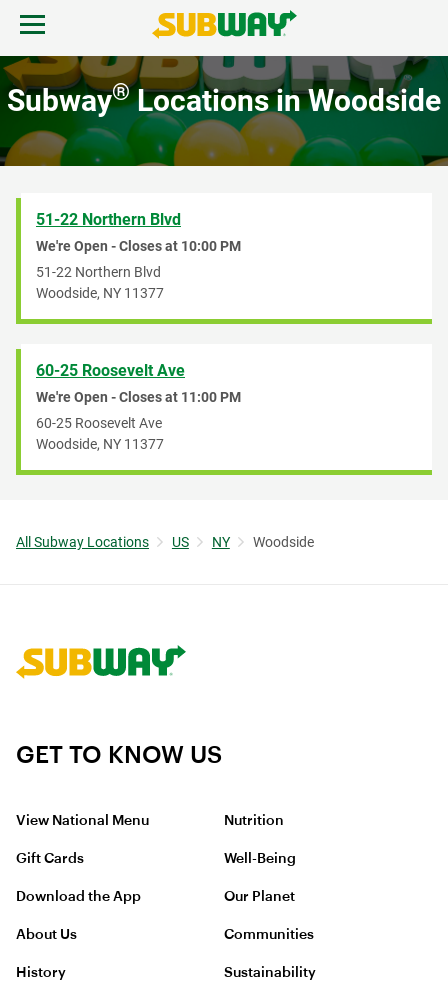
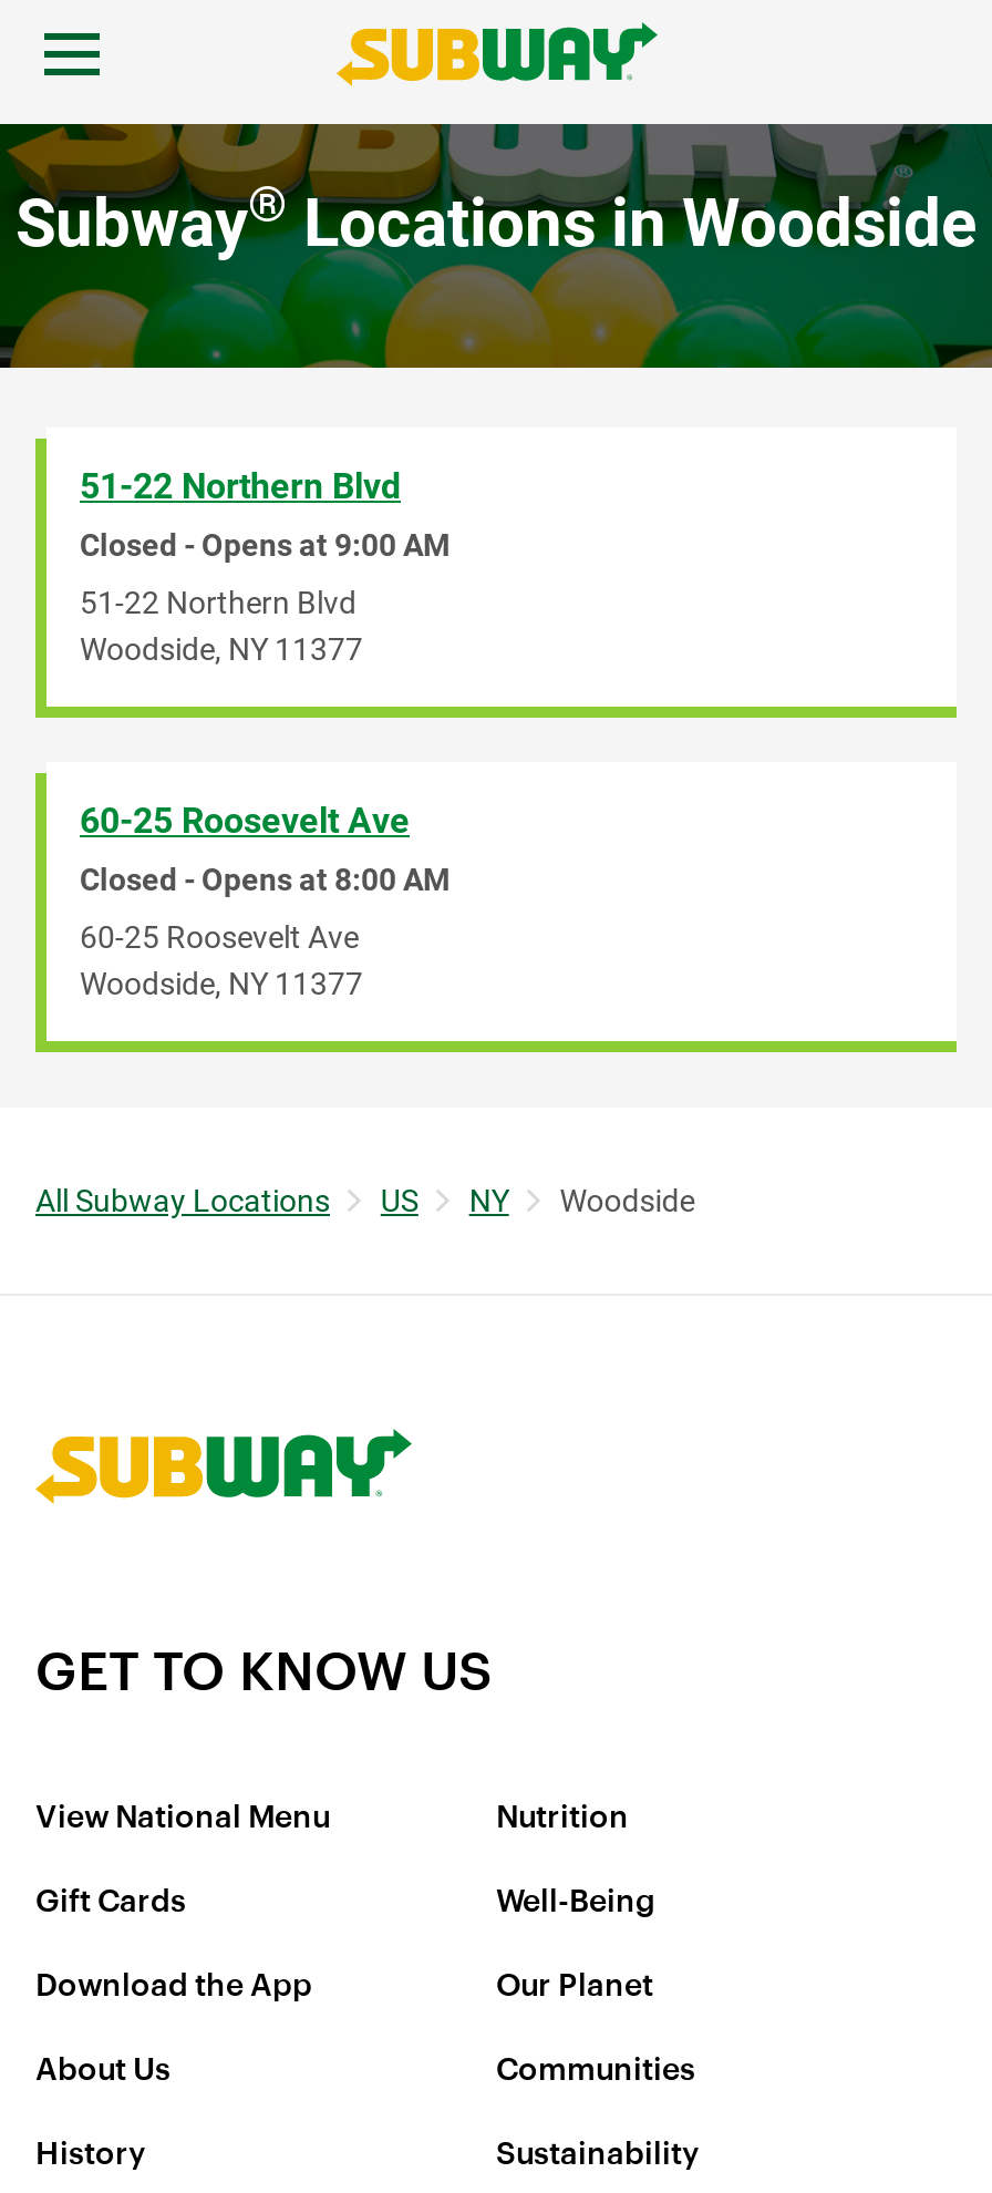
- We're Open - Closes at 10:00 PM
+ Closed - Opens at 9:00 AM

- We're Open - Closes at 11:00 PM
+ Closed - Opens at 8:00 AM
